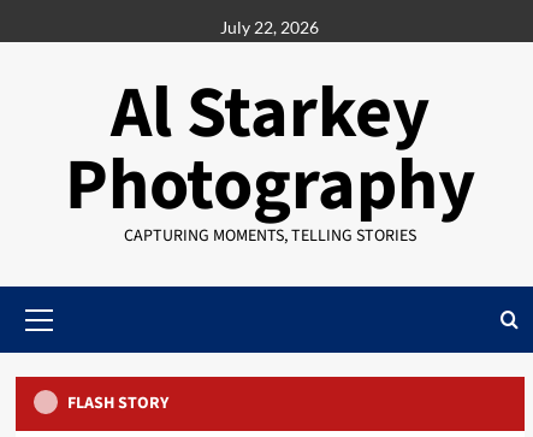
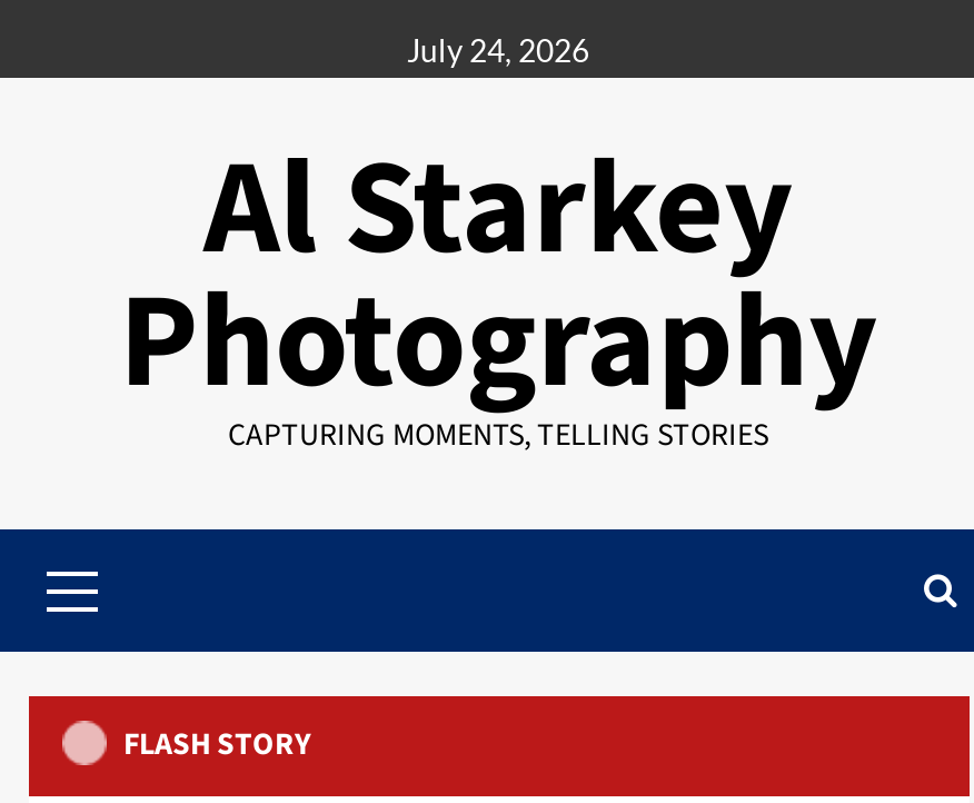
- July 22, 2026
+ July 24, 2026
